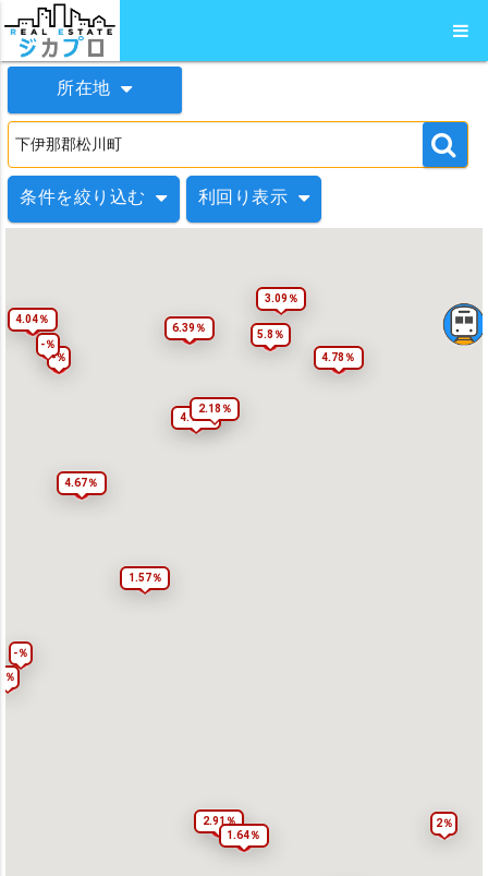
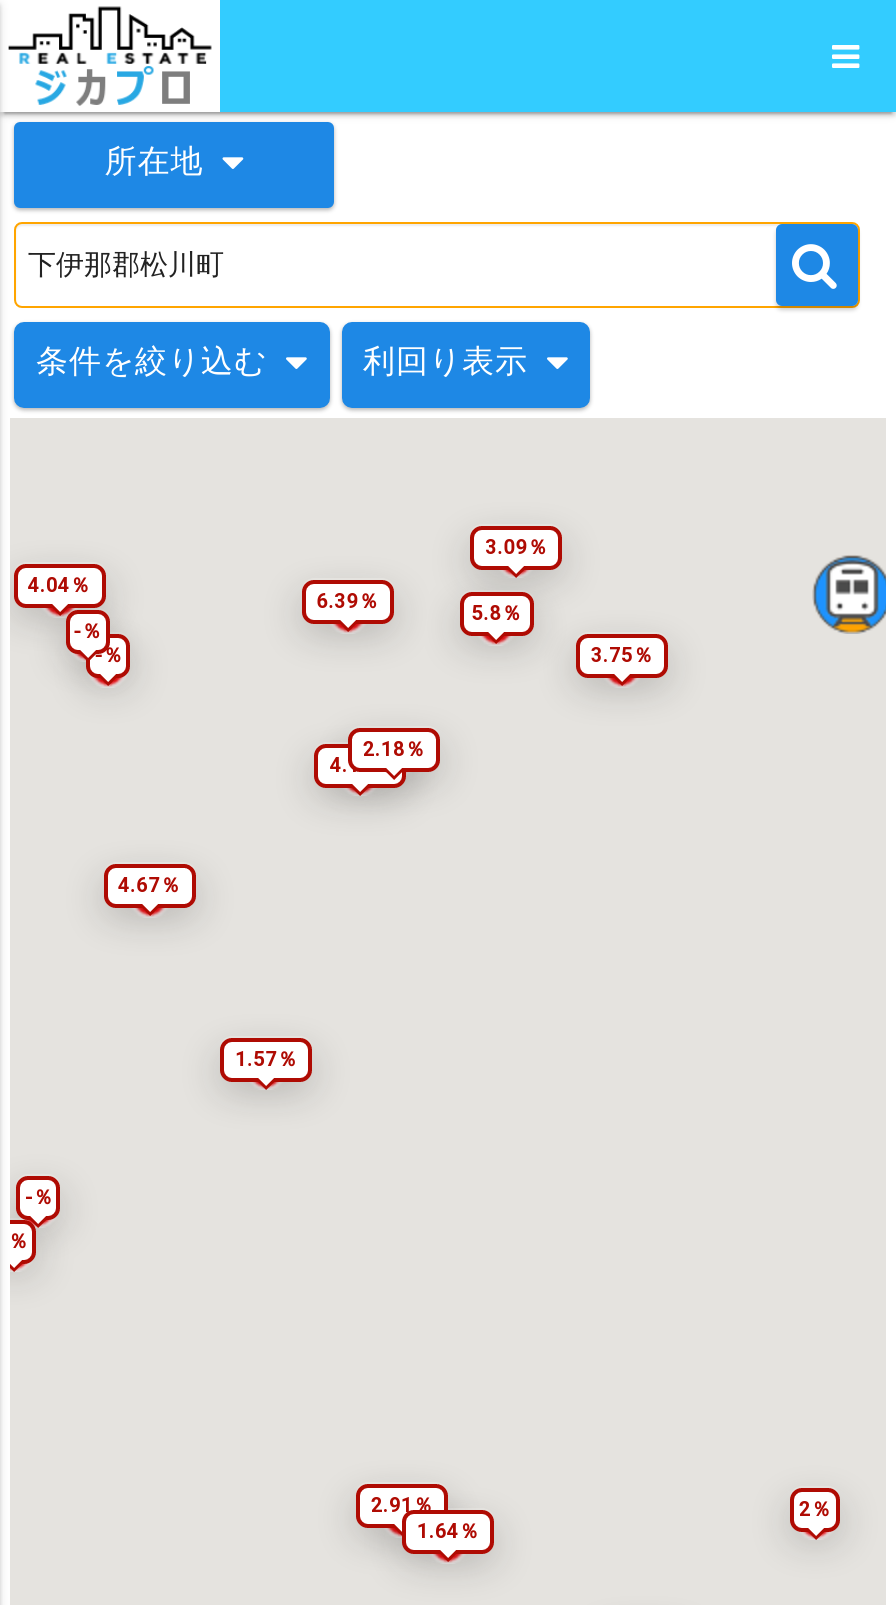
- 4.78％
+ 3.75％
